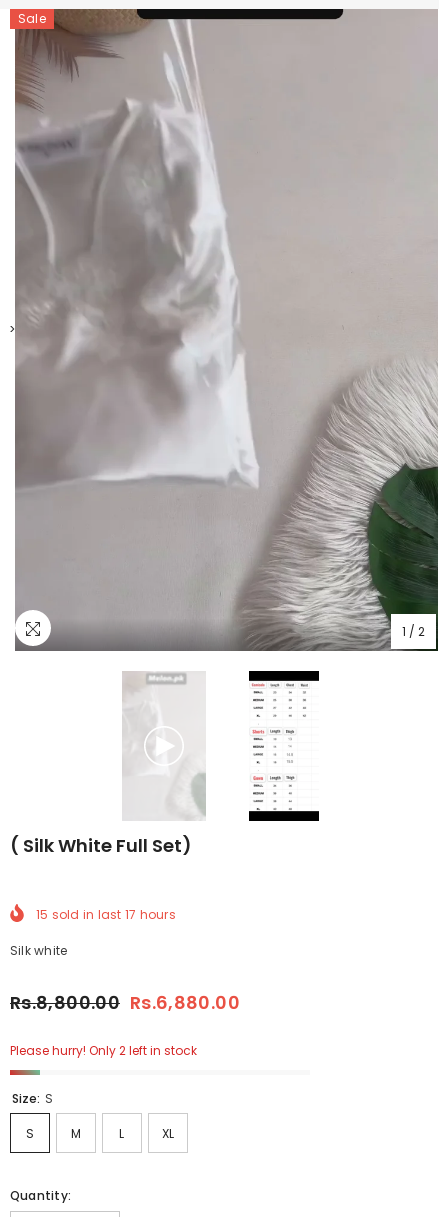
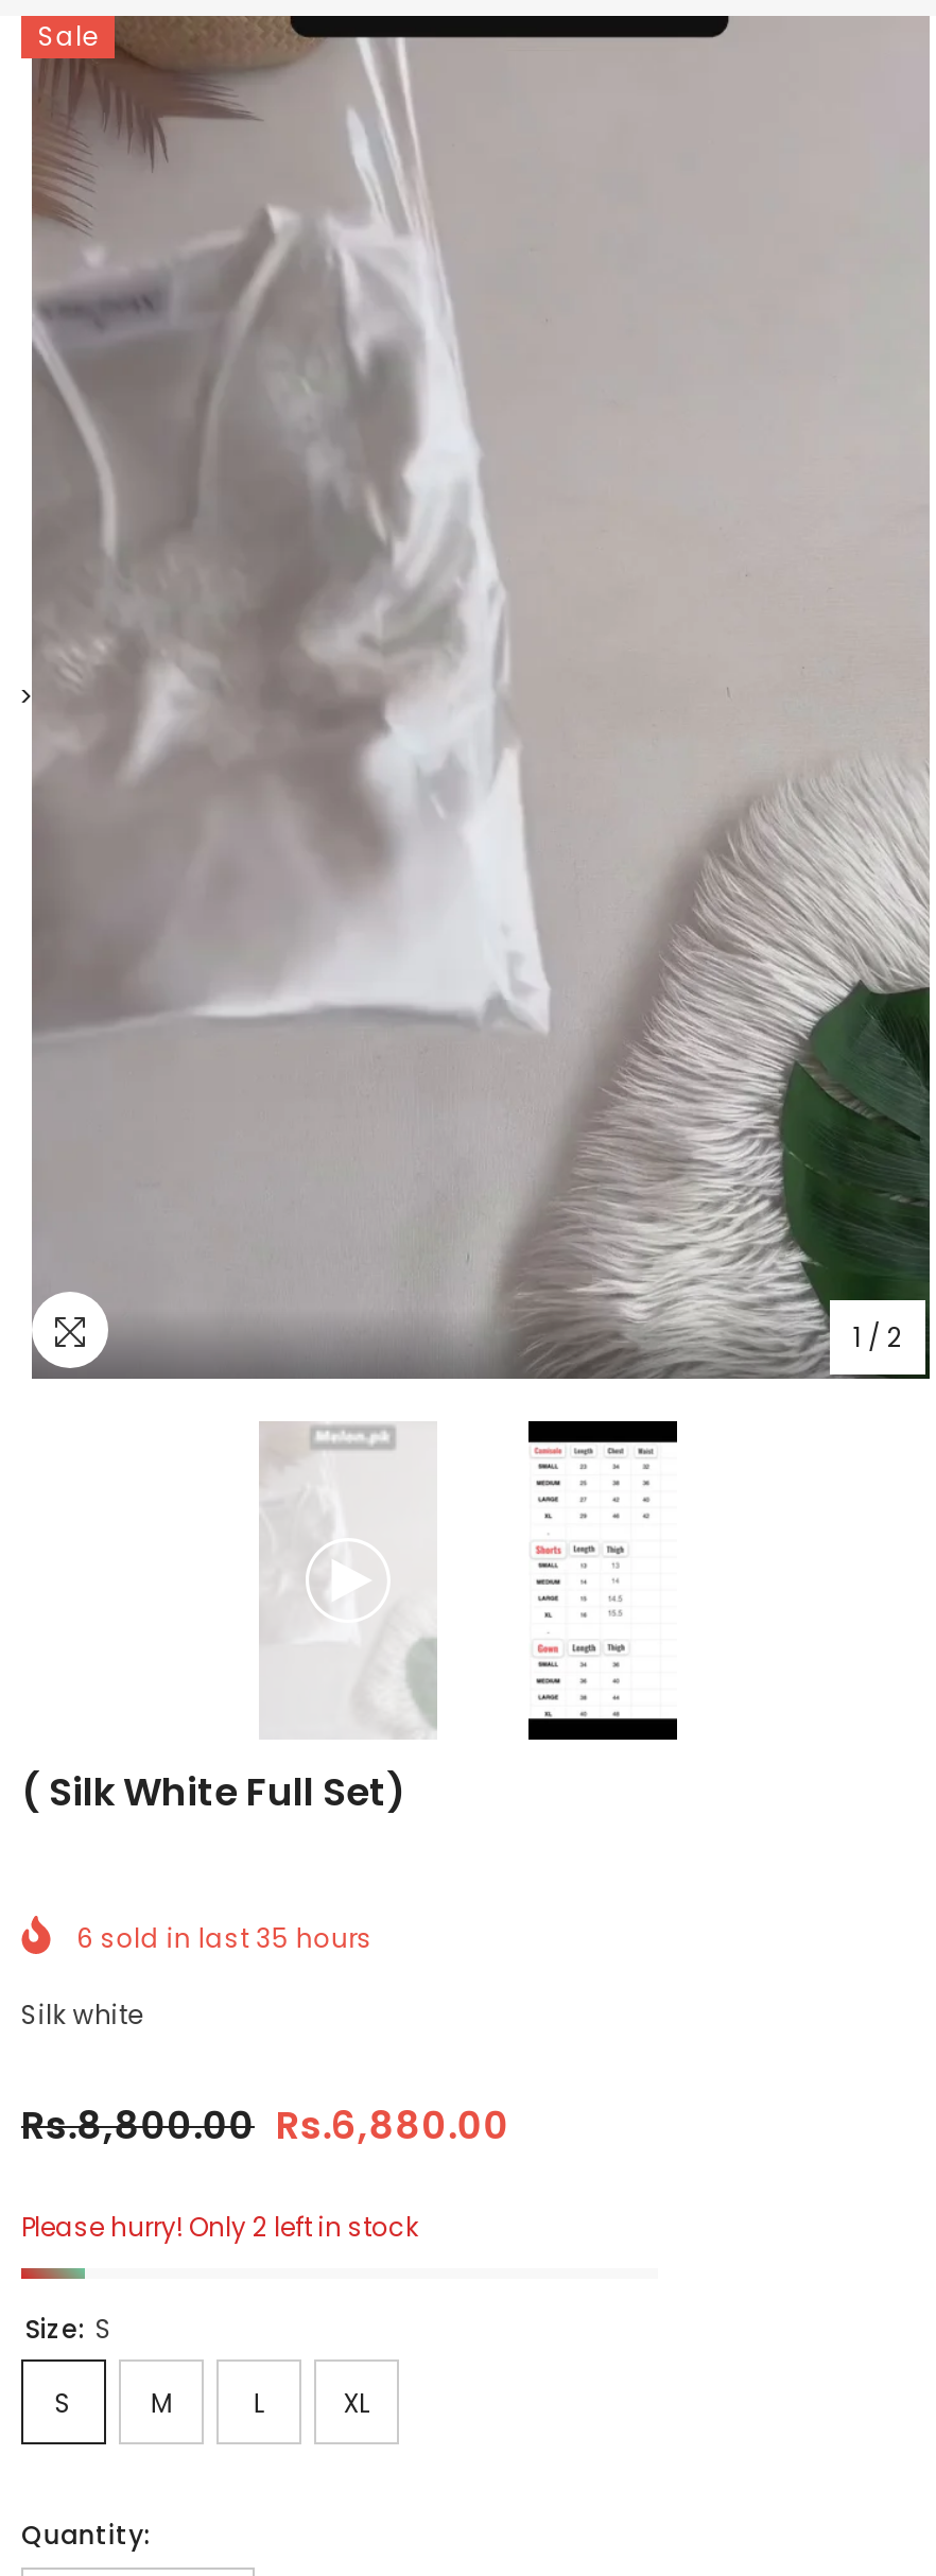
- 15 sold in last 17 hours
+ 6 sold in last 35 hours
